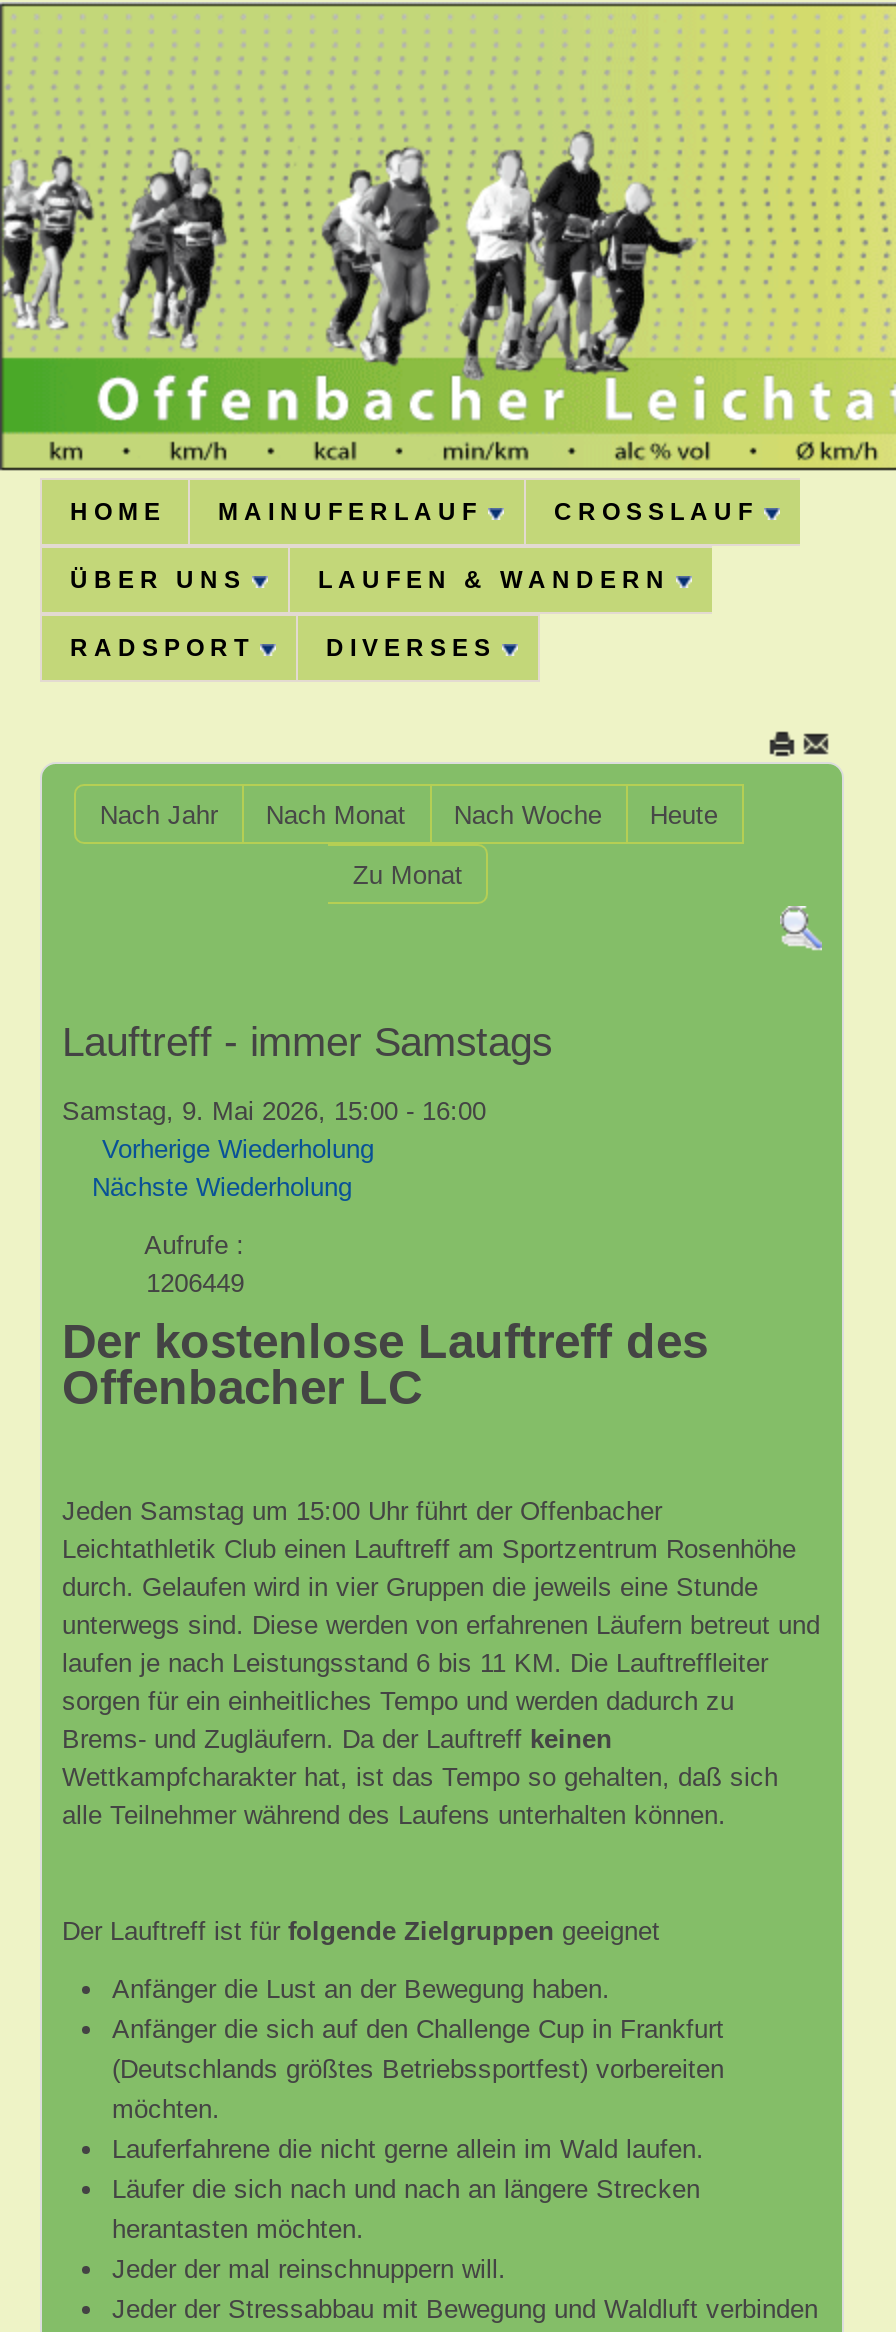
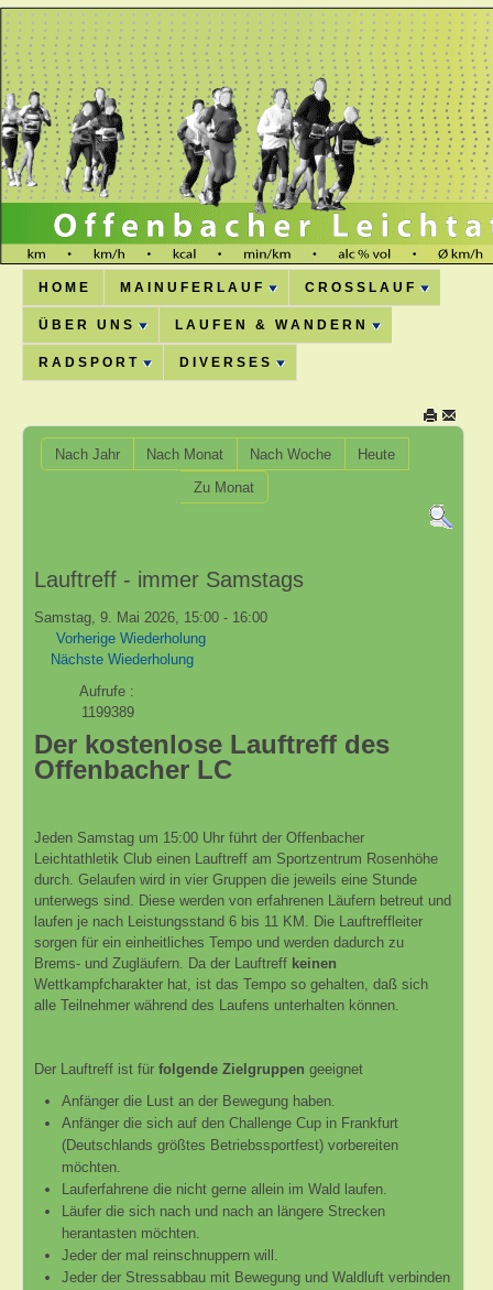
- 1206449
+ 1199389
